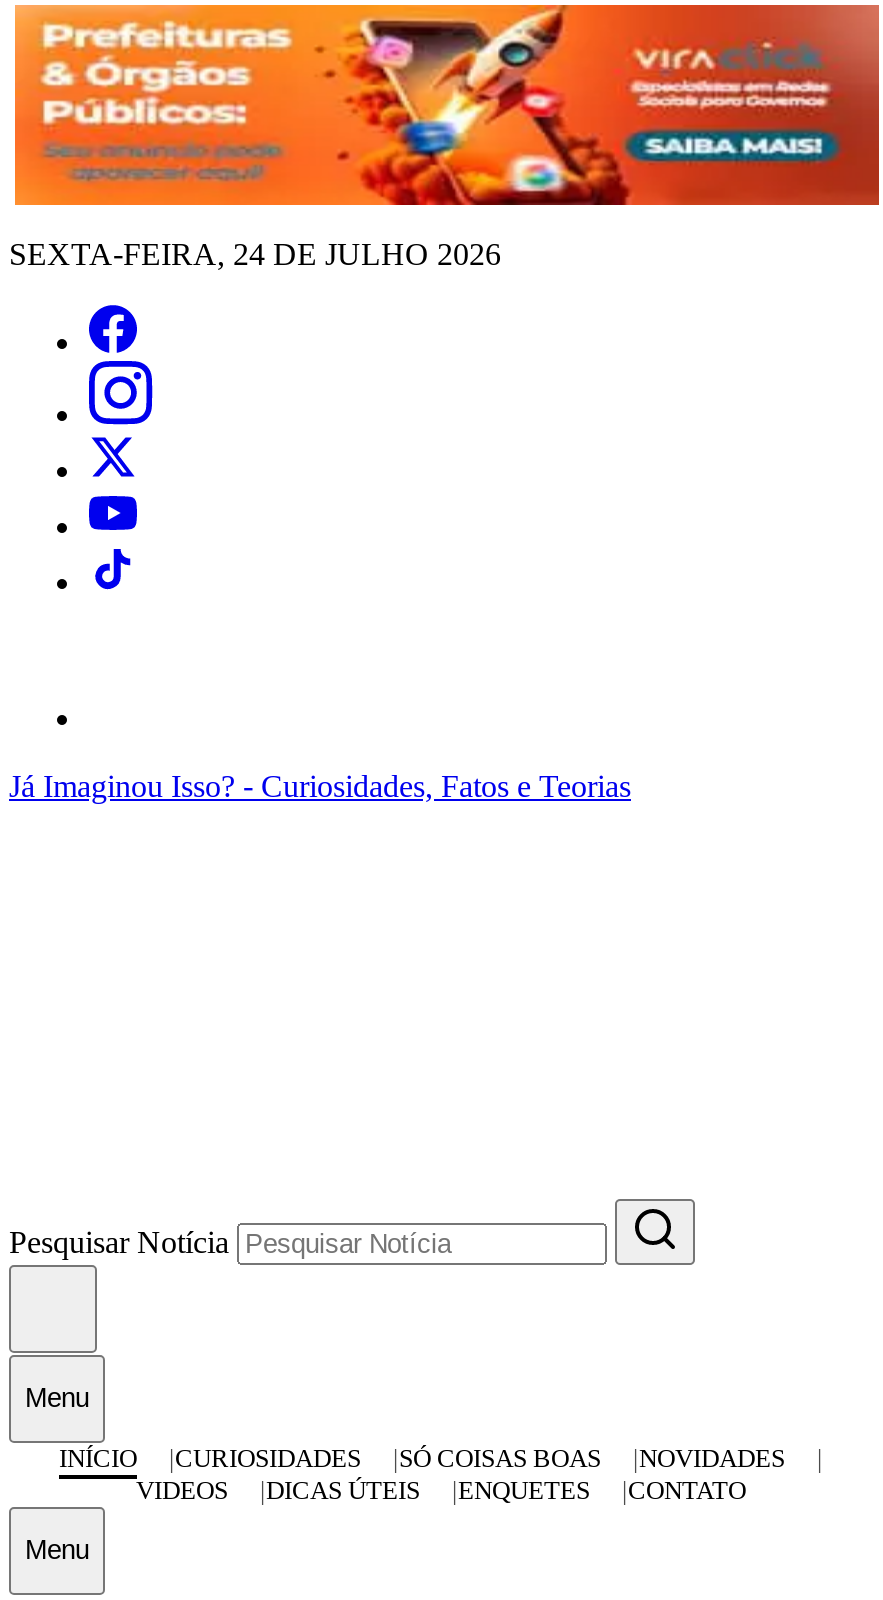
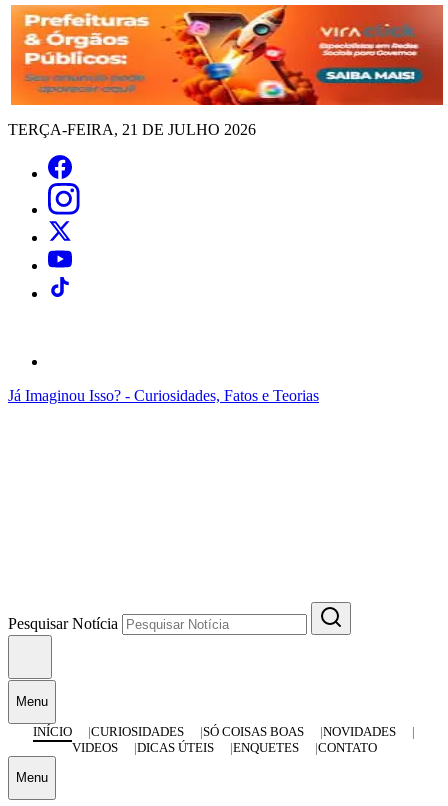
- SEXTA-FEIRA, 24 DE JULHO 2026
+ TERÇA-FEIRA, 21 DE JULHO 2026
